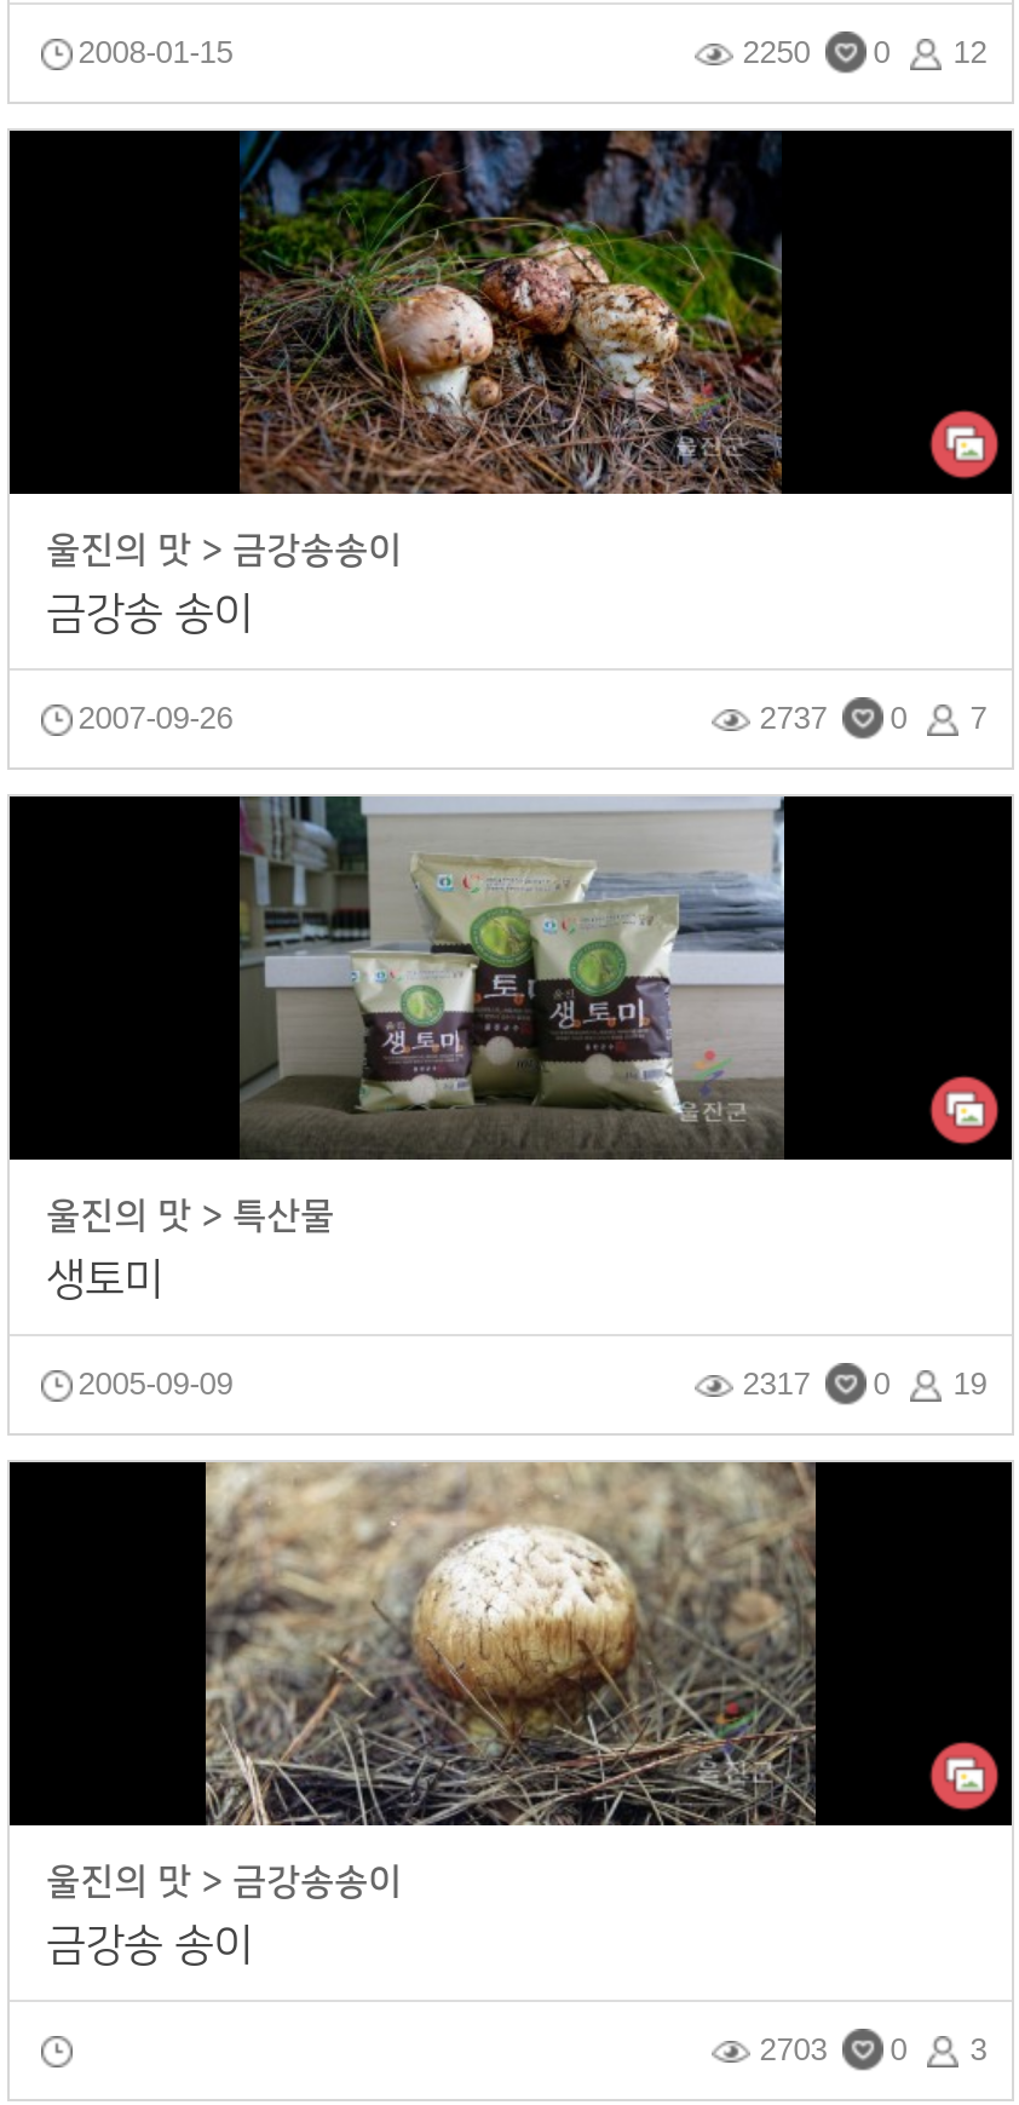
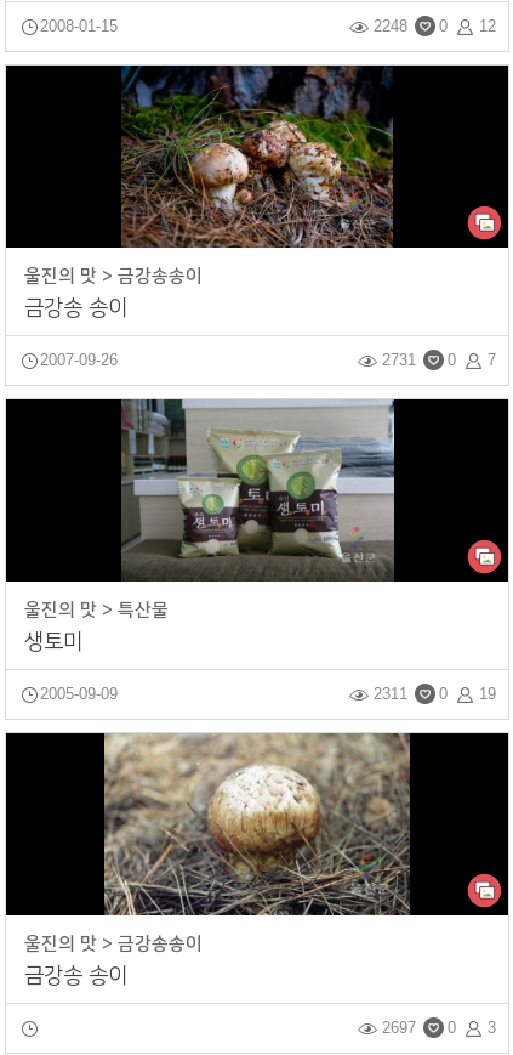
- 2250 0 12
+ 2248 0 12

- 2737 0 7
+ 2731 0 7

- 2317 0 19
+ 2311 0 19

- 2703 0 3
+ 2697 0 3
